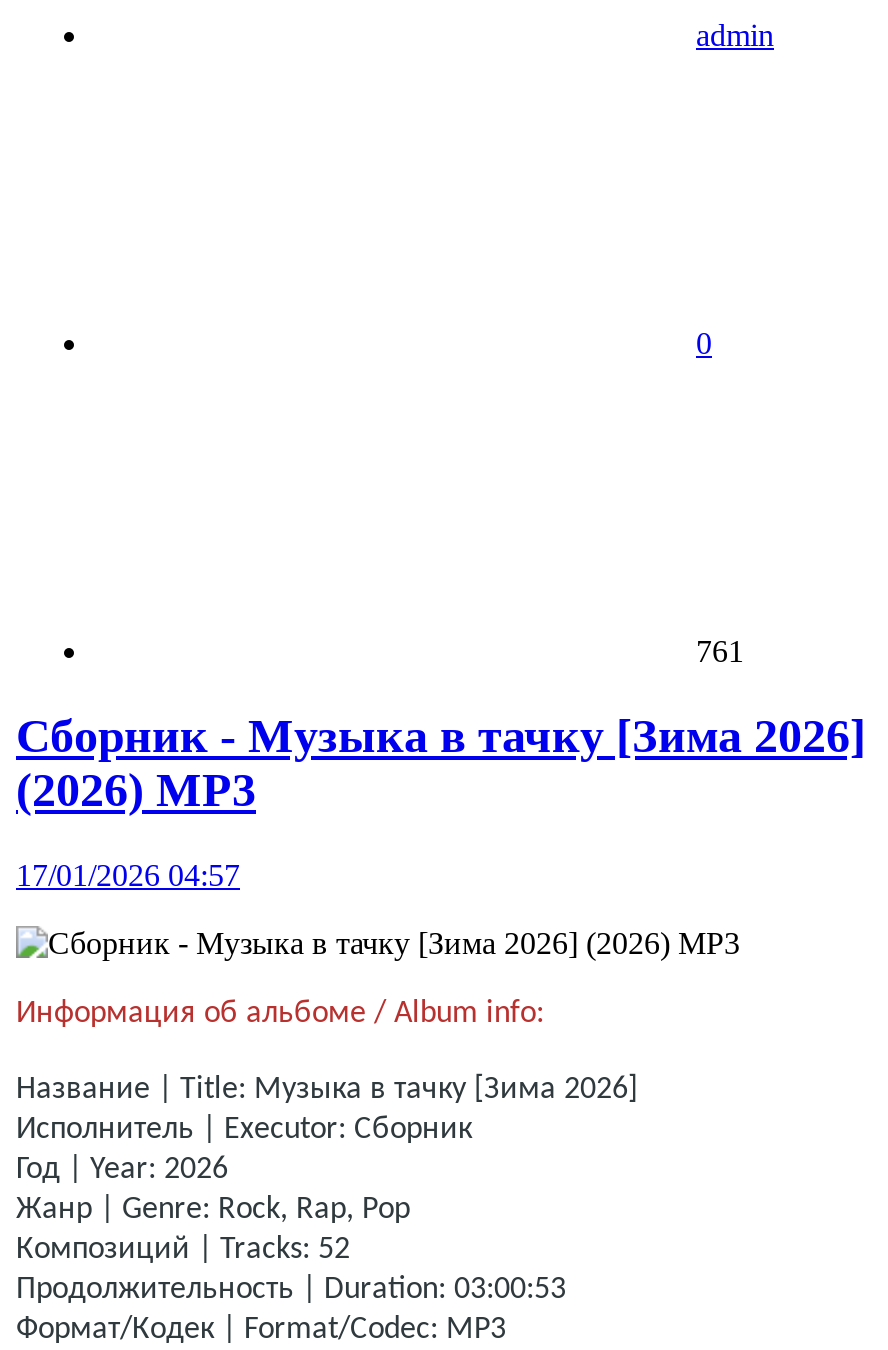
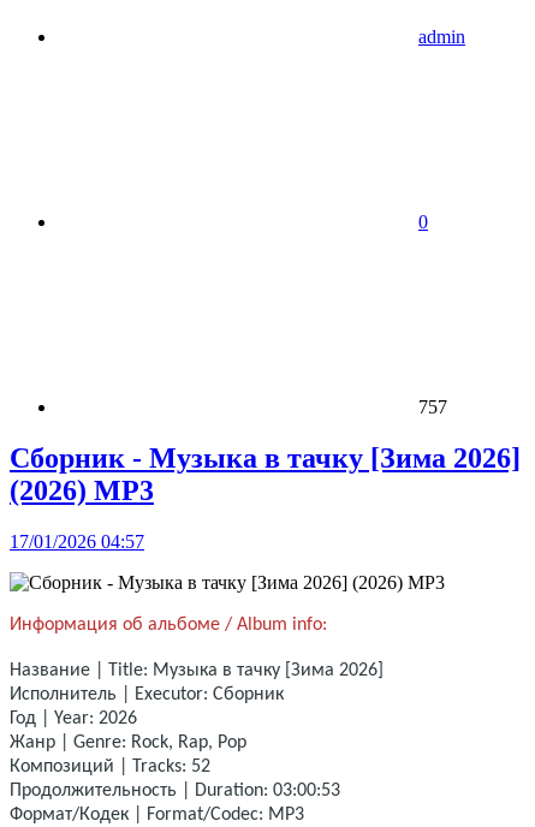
- 761
+ 757
